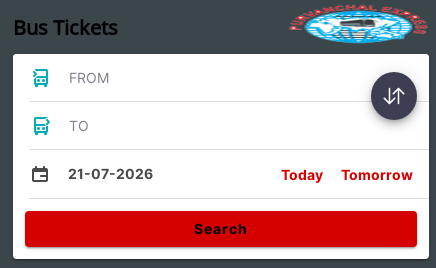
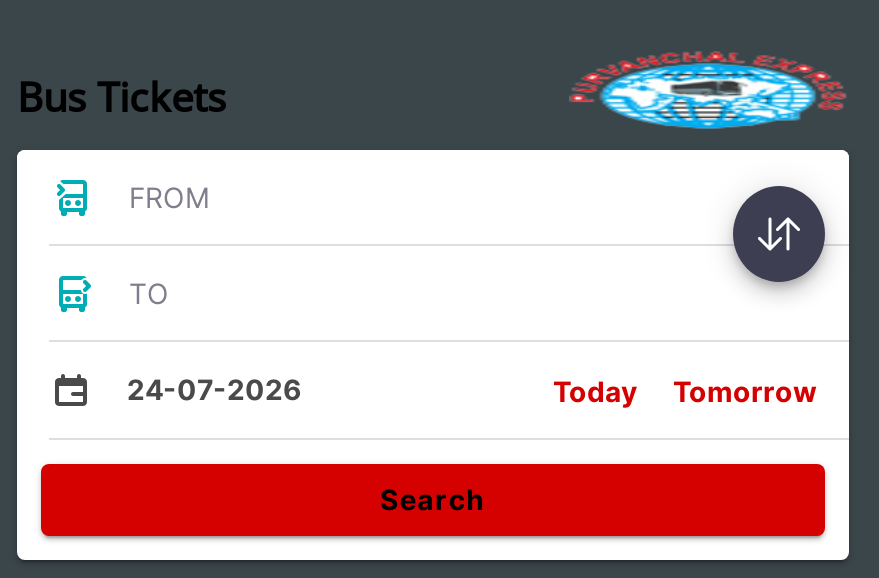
- 21-07-2026
+ 24-07-2026
